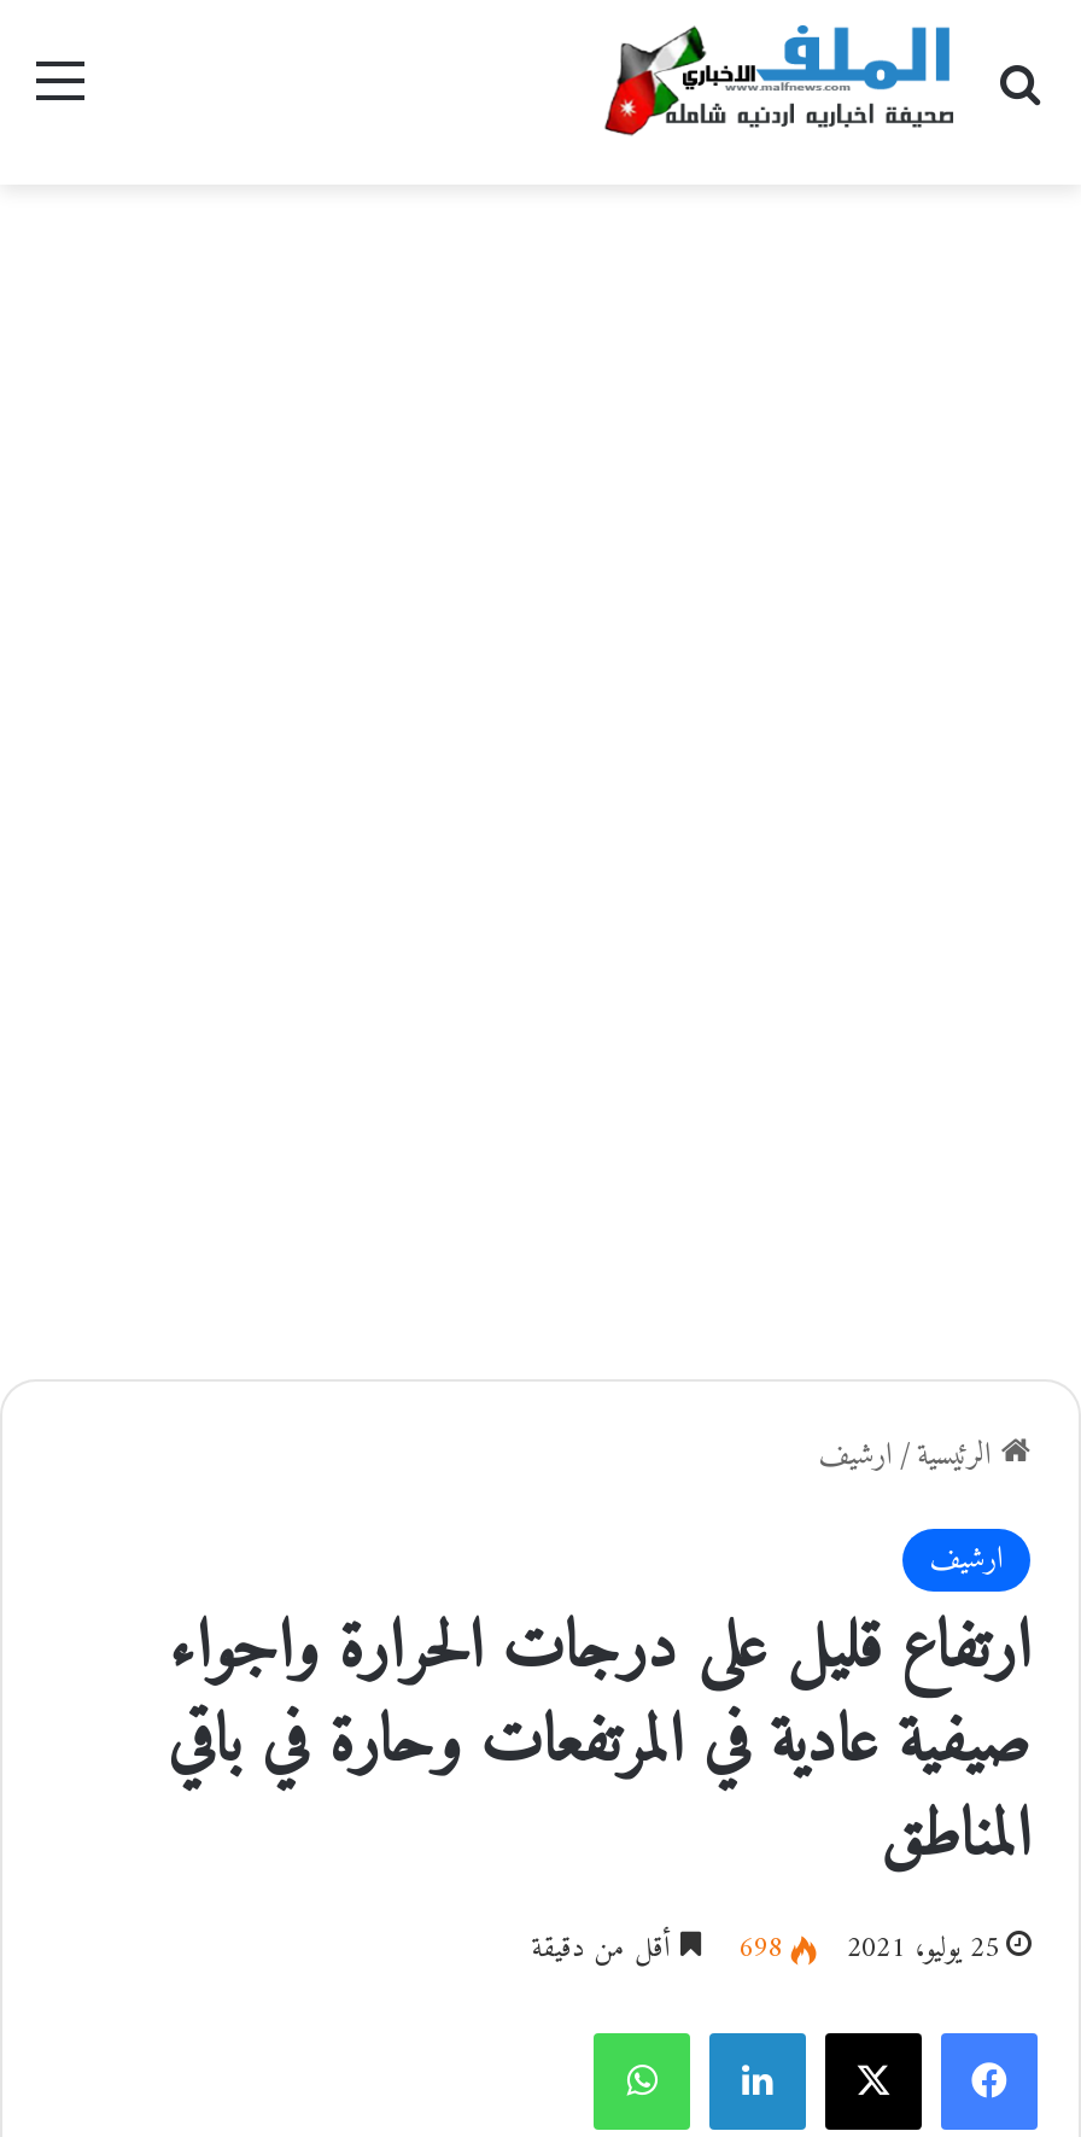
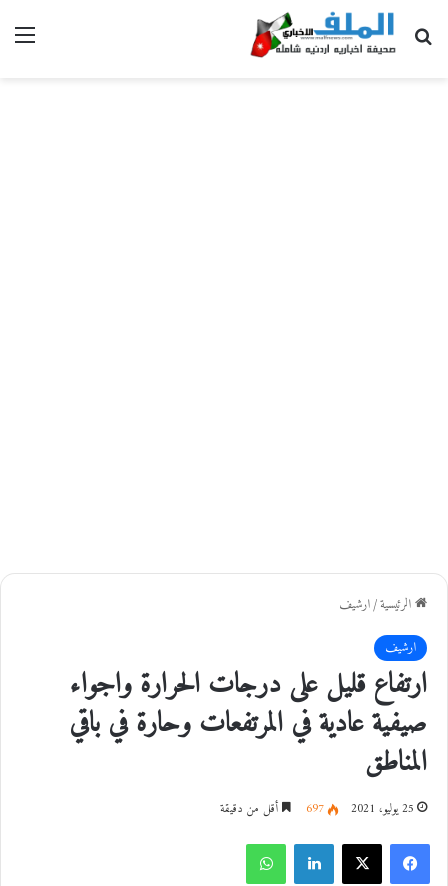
- 698 أقل من دقيقة
+ 697 أقل من دقيقة
